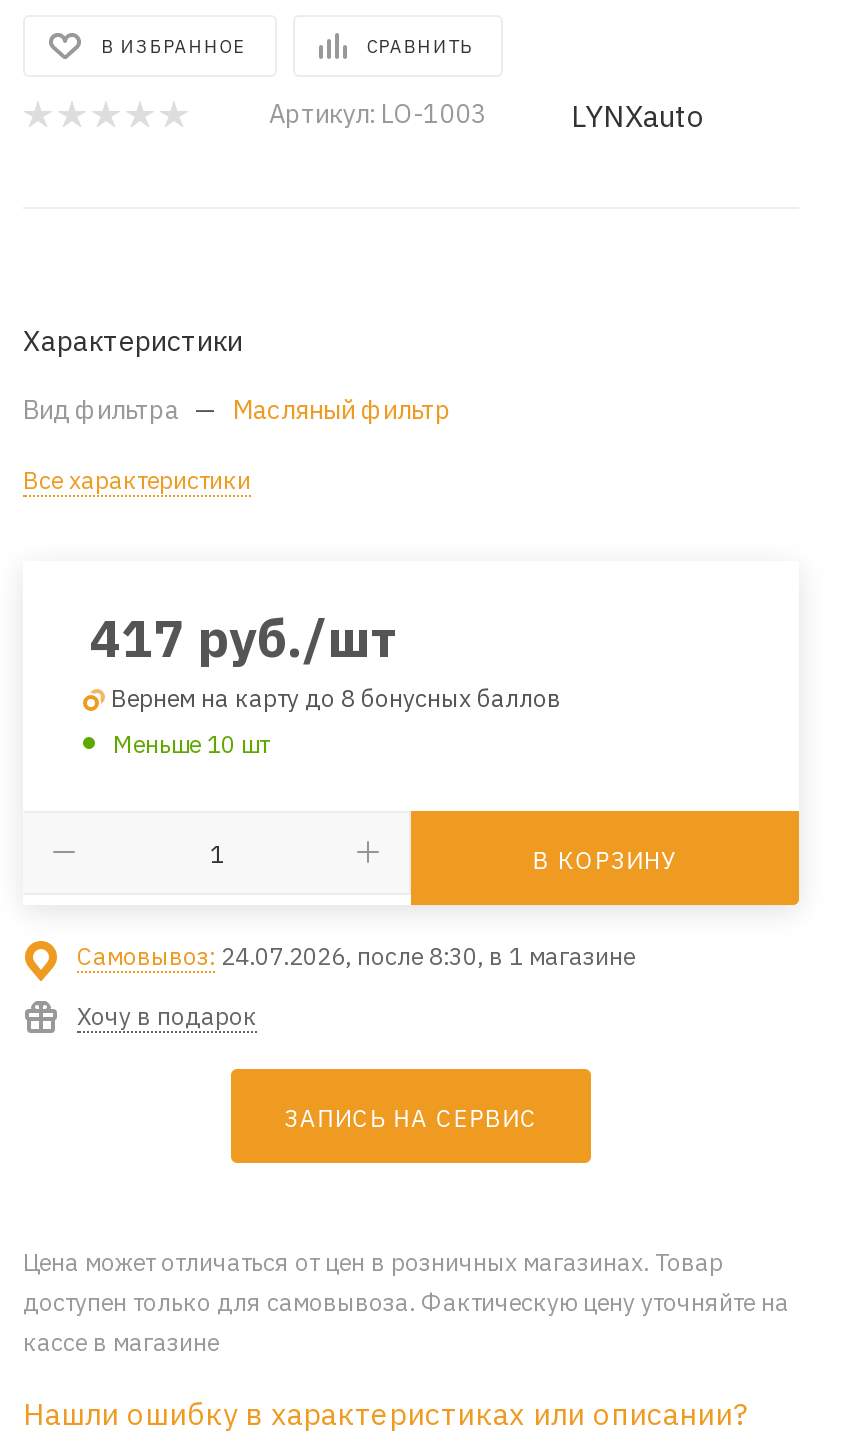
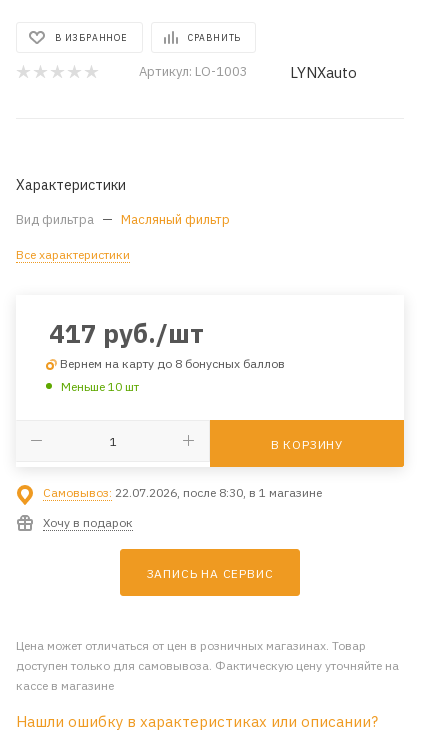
- Самовывоз: 24.07.2026, после 8:30, в 1 магазине
+ Самовывоз: 22.07.2026, после 8:30, в 1 магазине
